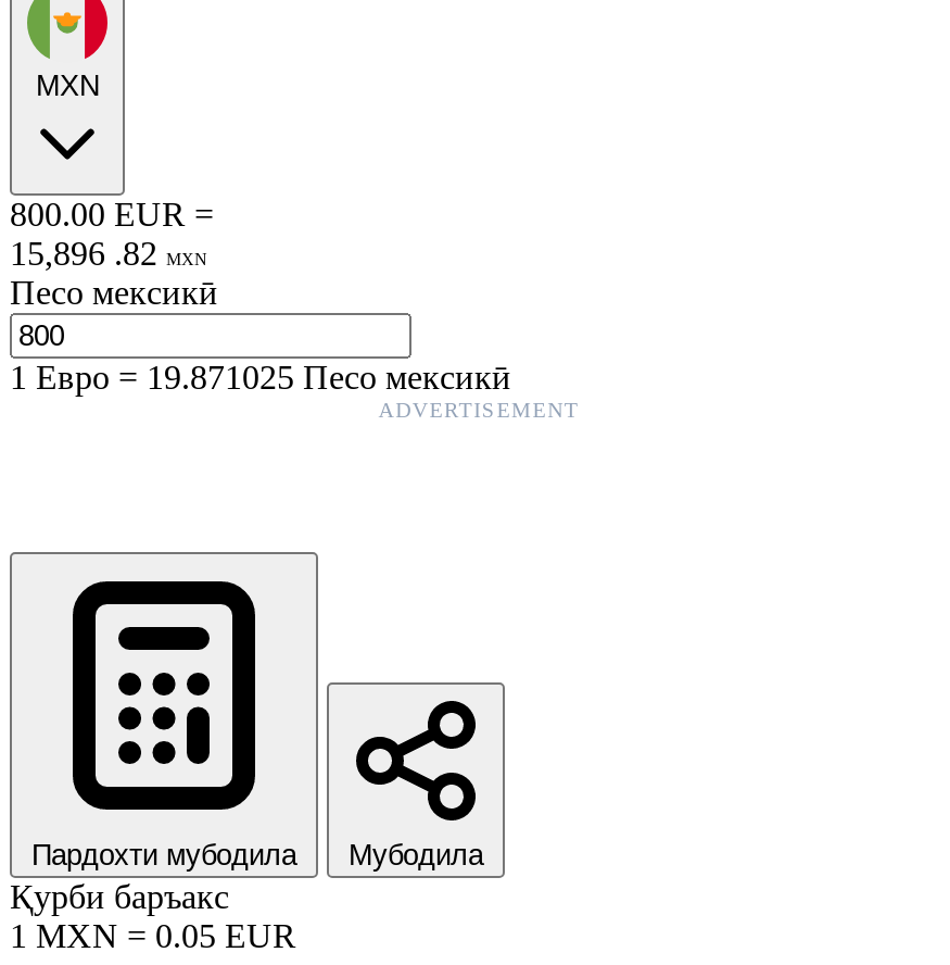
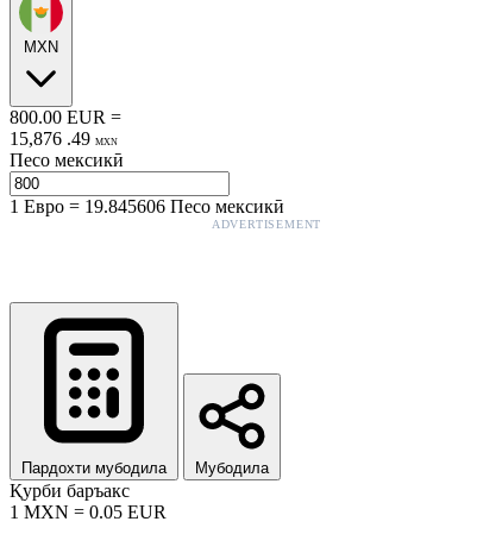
- 15,896 . 82 MXN
+ 15,876 . 49 MXN

- 1Евро=19.871025 Песо мексикӣ
+ 1Евро=19.845606 Песо мексикӣ
